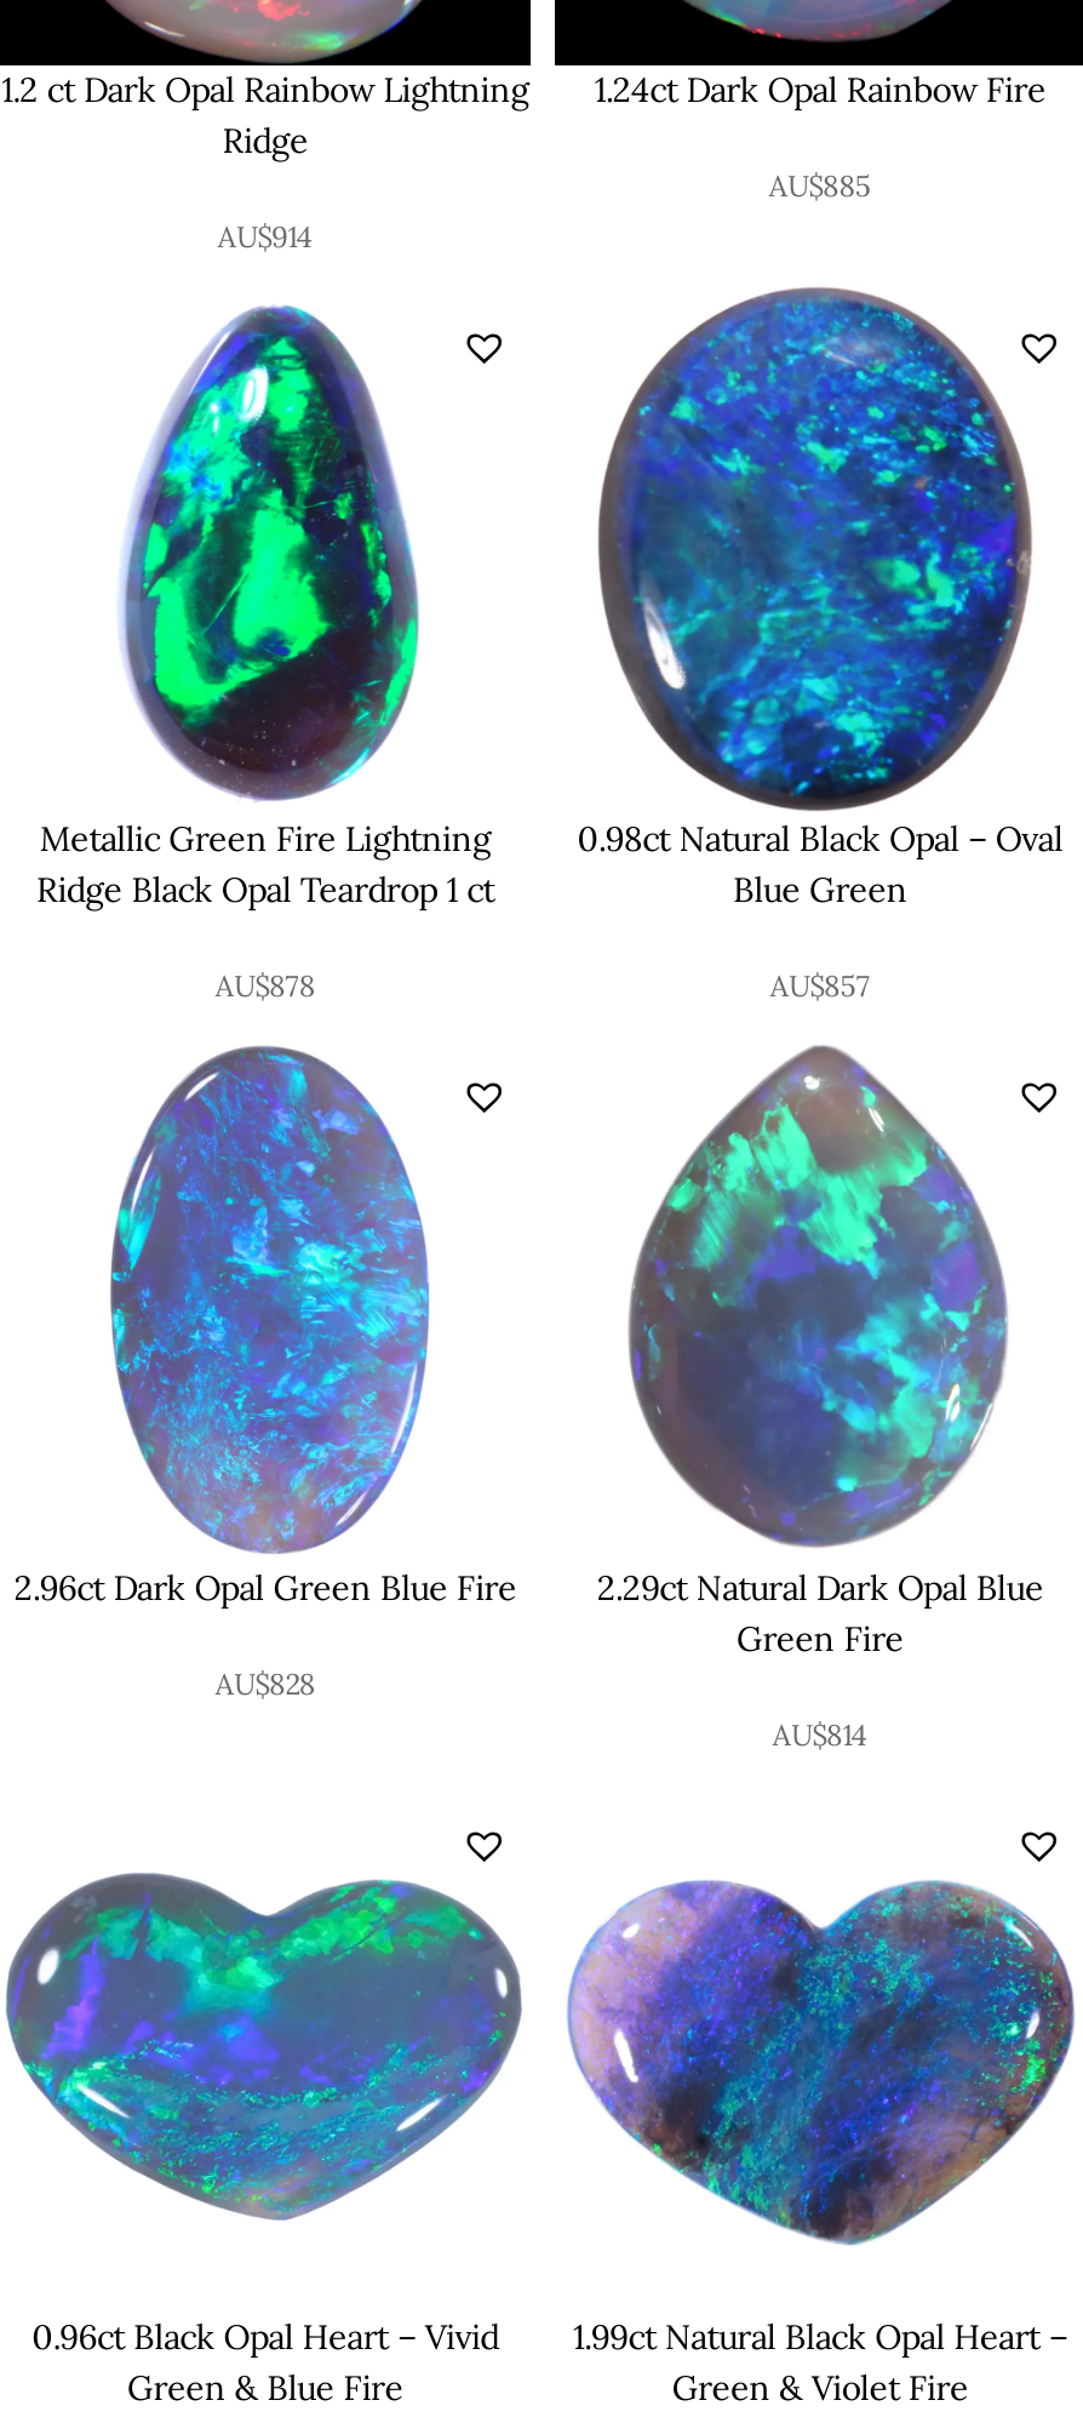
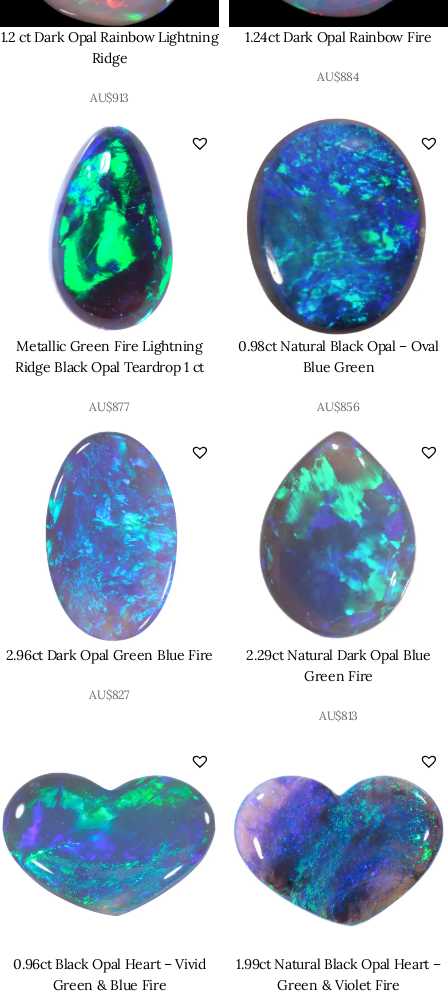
- AU$885
+ AU$884

- AU$914
+ AU$913

- AU$878
+ AU$877

- AU$857
+ AU$856

- AU$828
+ AU$827

- AU$814
+ AU$813
